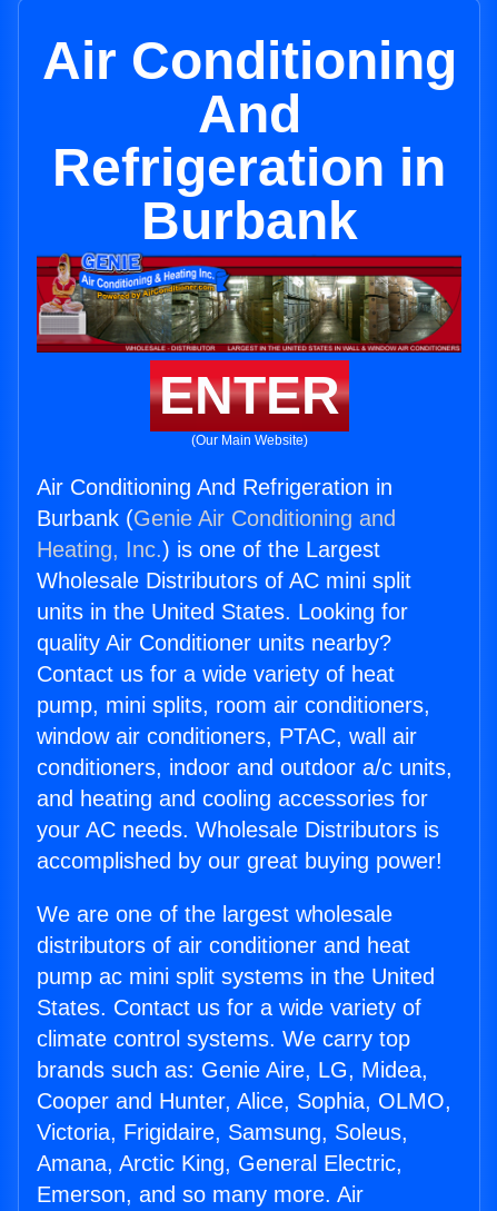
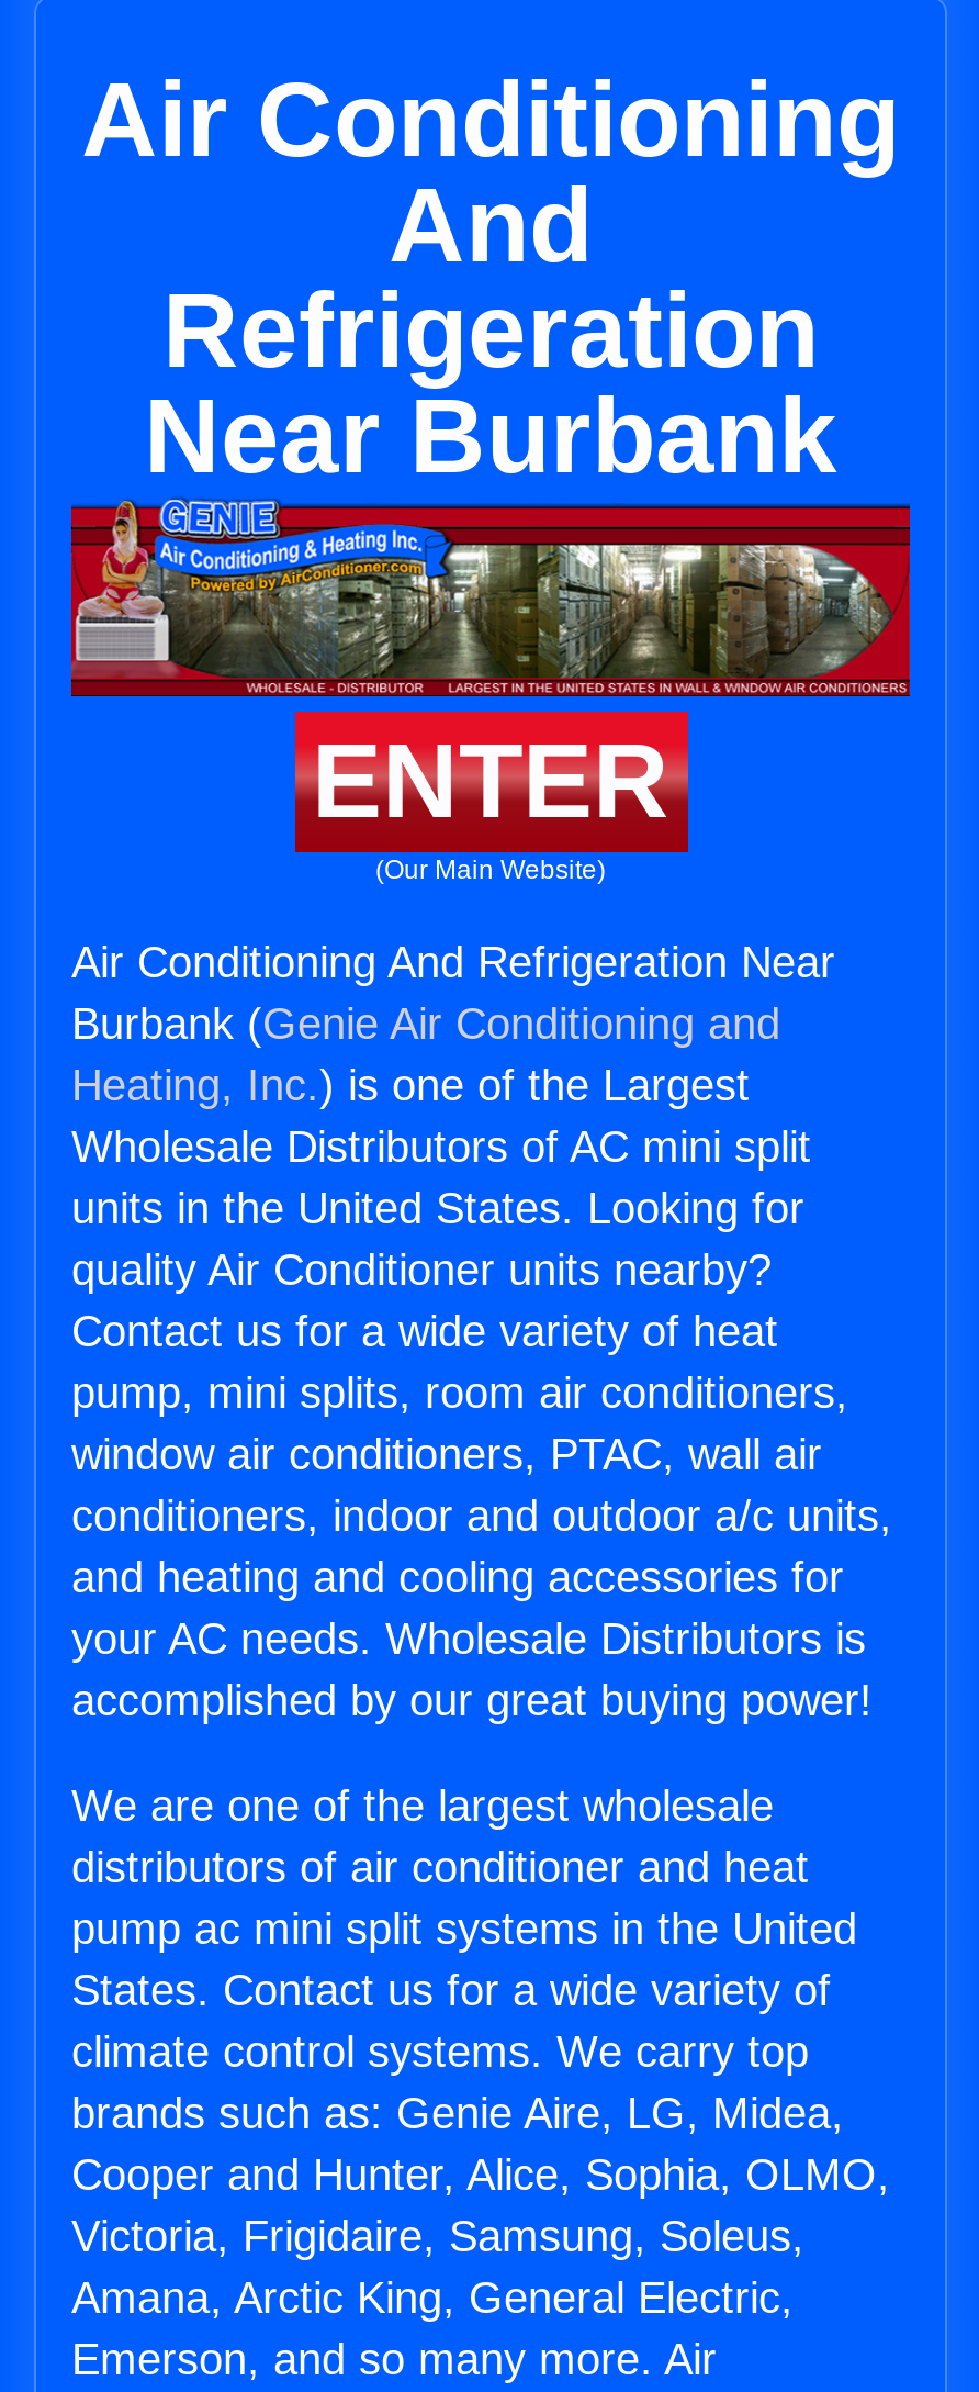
- Refrigeration in
- Burbank
+ Refrigeration
+ Near Burbank

- Air Conditioning And Refrigeration in
+ Air Conditioning And Refrigeration Near
